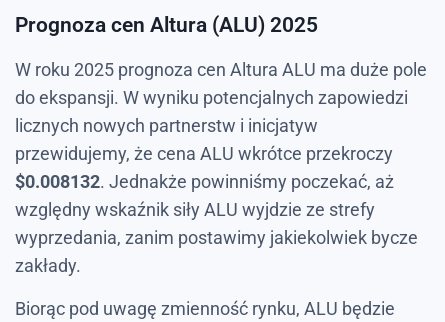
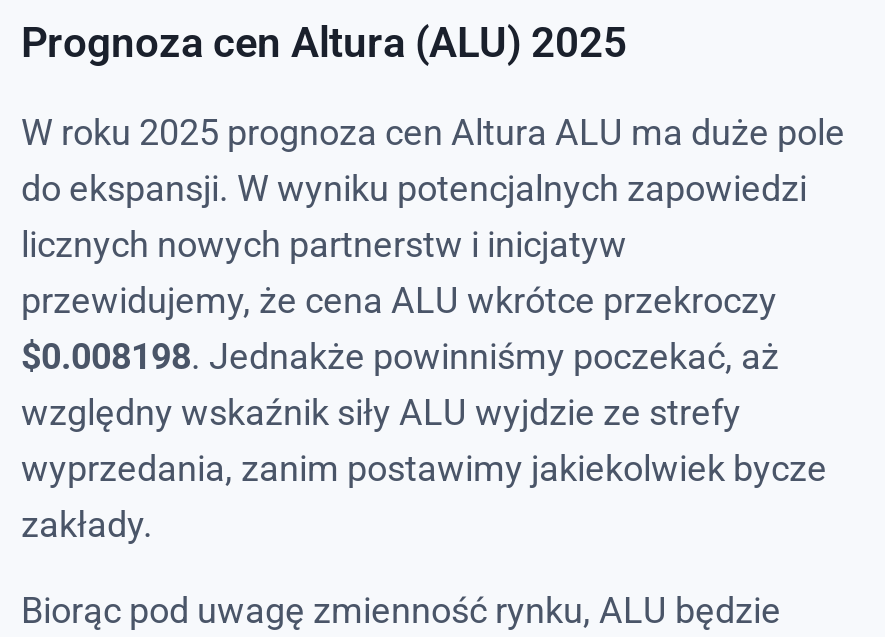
- $0.008132. Jednakże powinniśmy poczekać, aż
+ $0.008198. Jednakże powinniśmy poczekać, aż
